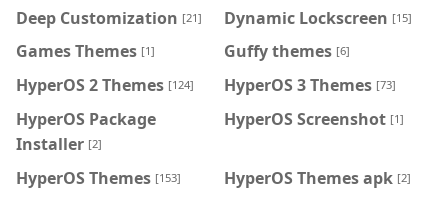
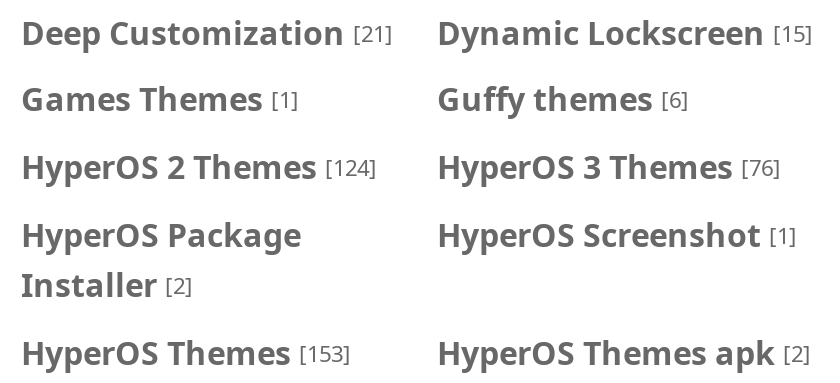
- HyperOS 3 Themes [73]
+ HyperOS 3 Themes [76]
